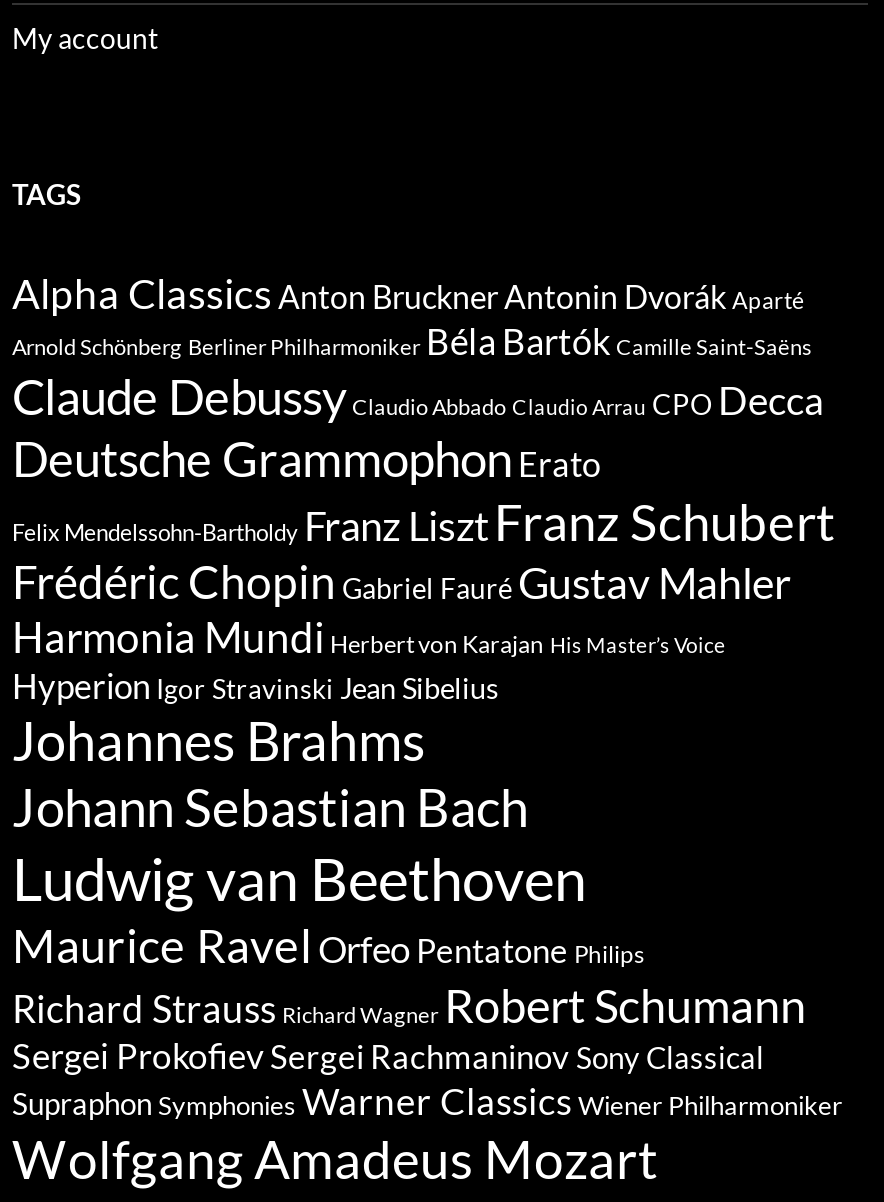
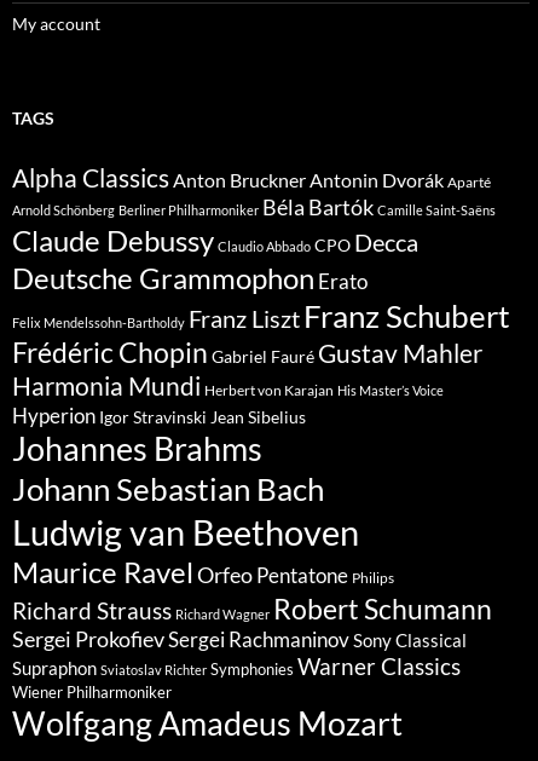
- Claude Debussy Claudio Abbado Claudio Arrau CPO Decca
+ Claude Debussy Claudio Abbado CPO Decca

- Supraphon Symphonies Warner Classics Wiener Philharmoniker
+ Supraphon Sviatoslav Richter Symphonies Warner Classics
+ Wiener Philharmoniker
